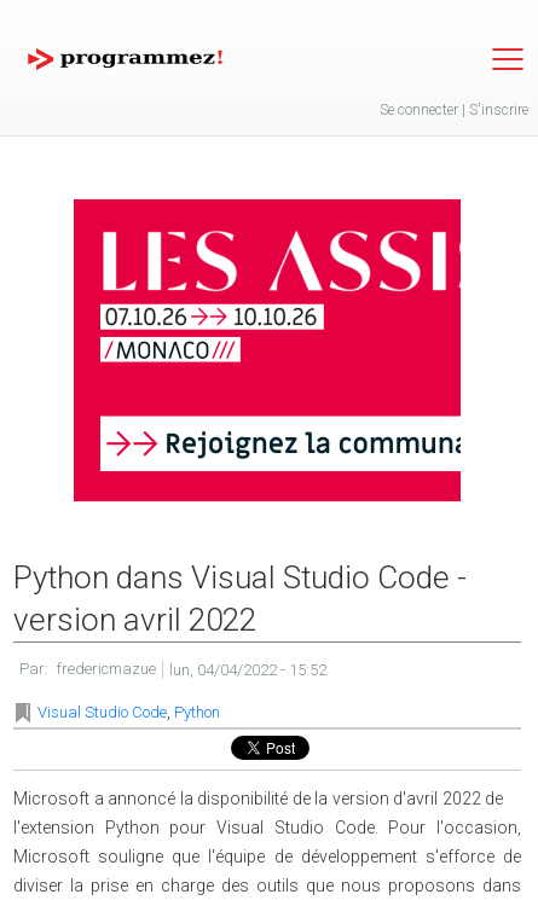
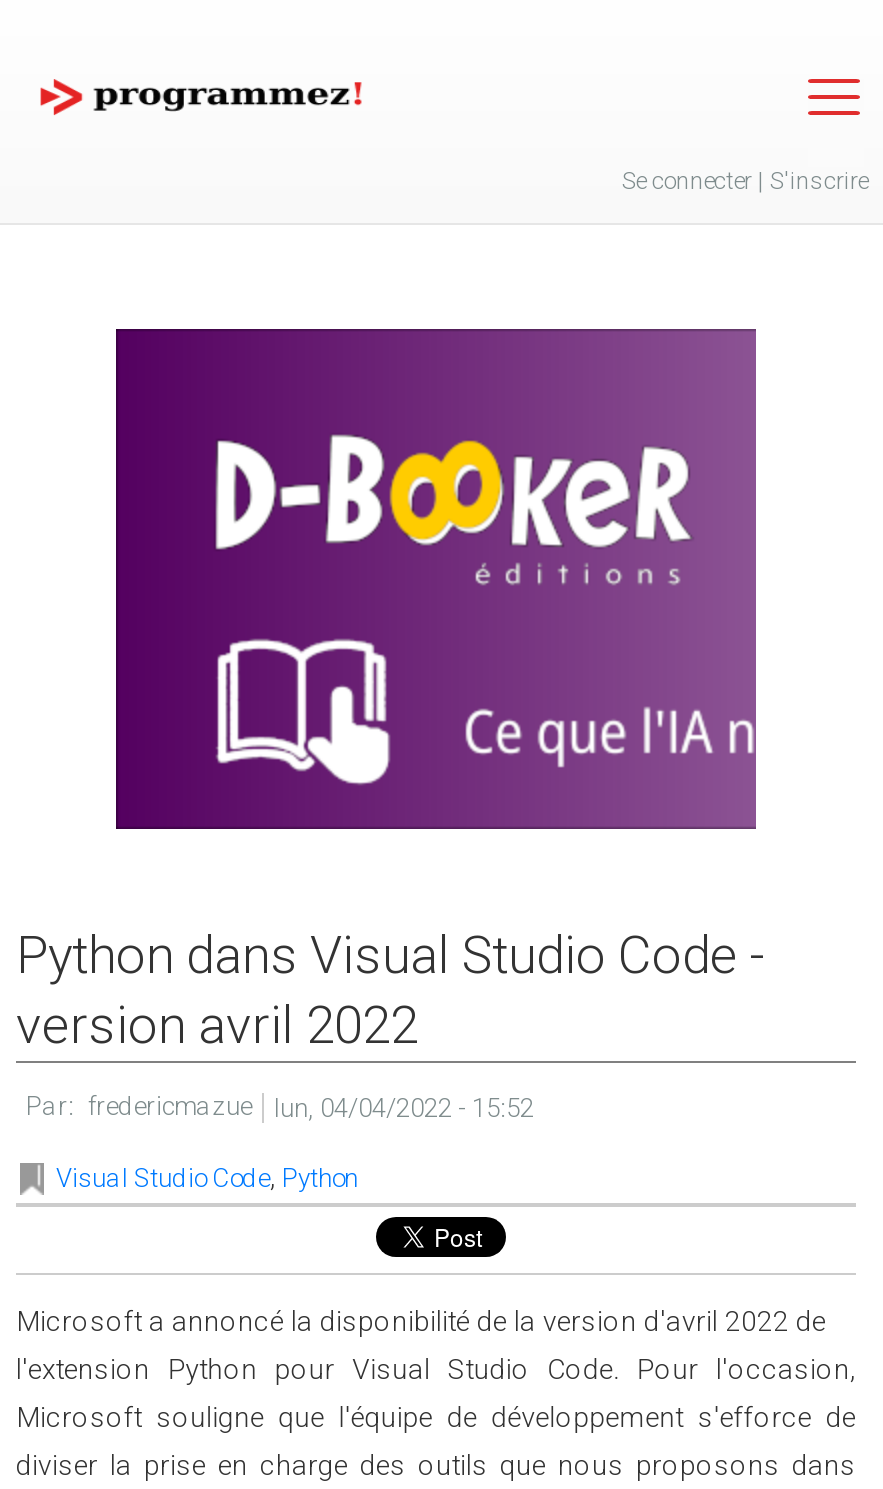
- [image]
+ [image]
